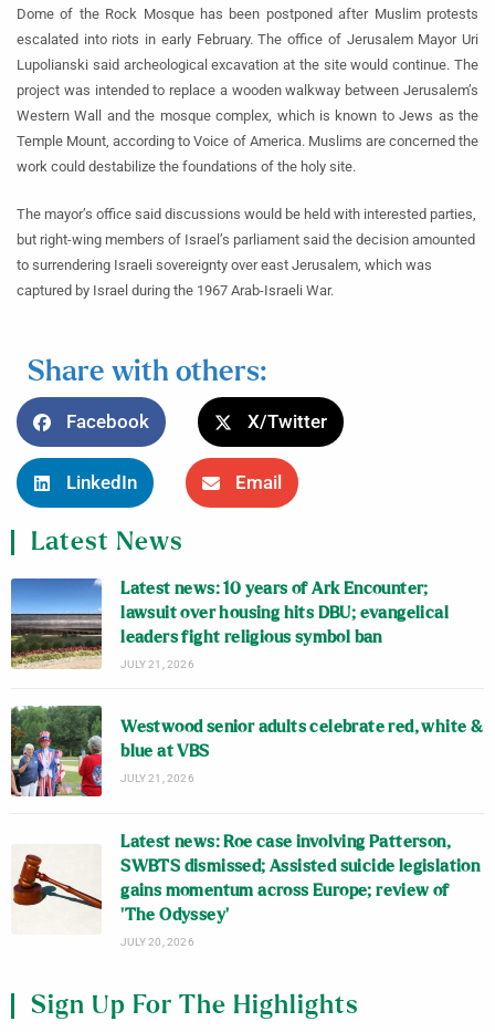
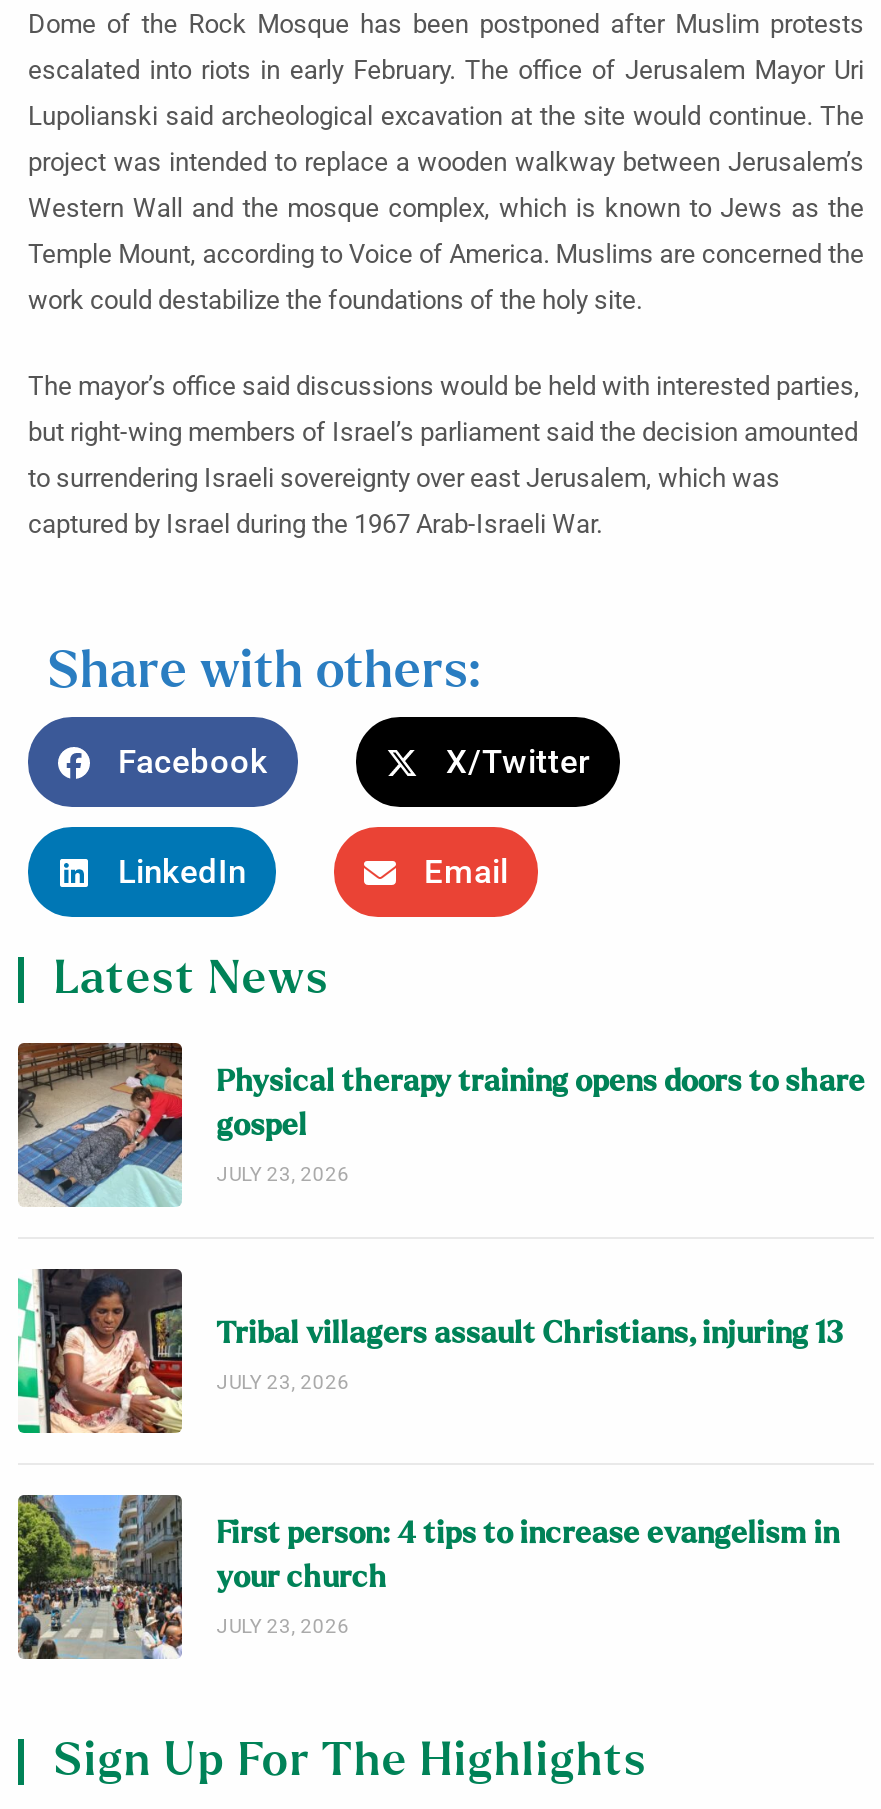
- [image]
- Latest news: 10 years of Ark Encounter;
- lawsuit over housing hits DBU; evangelical
- leaders fight religious symbol ban
- JULY 21, 2026
+ [image]
+ Physical therapy training opens doors to share
+ gospel
+ JULY 23, 2026

- [image]
- Westwood senior adults celebrate red, white &
- blue at VBS
- JULY 21, 2026
+ [image]
+ Tribal villagers assault Christians, injuring 13
+ JULY 23, 2026

- [image]
- Latest news: Roe case involving Patterson,
- SWBTS dismissed; Assisted suicide legislation
- gains momentum across Europe; review of
- ‘The Odyssey’
- JULY 20, 2026
+ [image]
+ First person: 4 tips to increase evangelism in
+ your church
+ JULY 23, 2026
